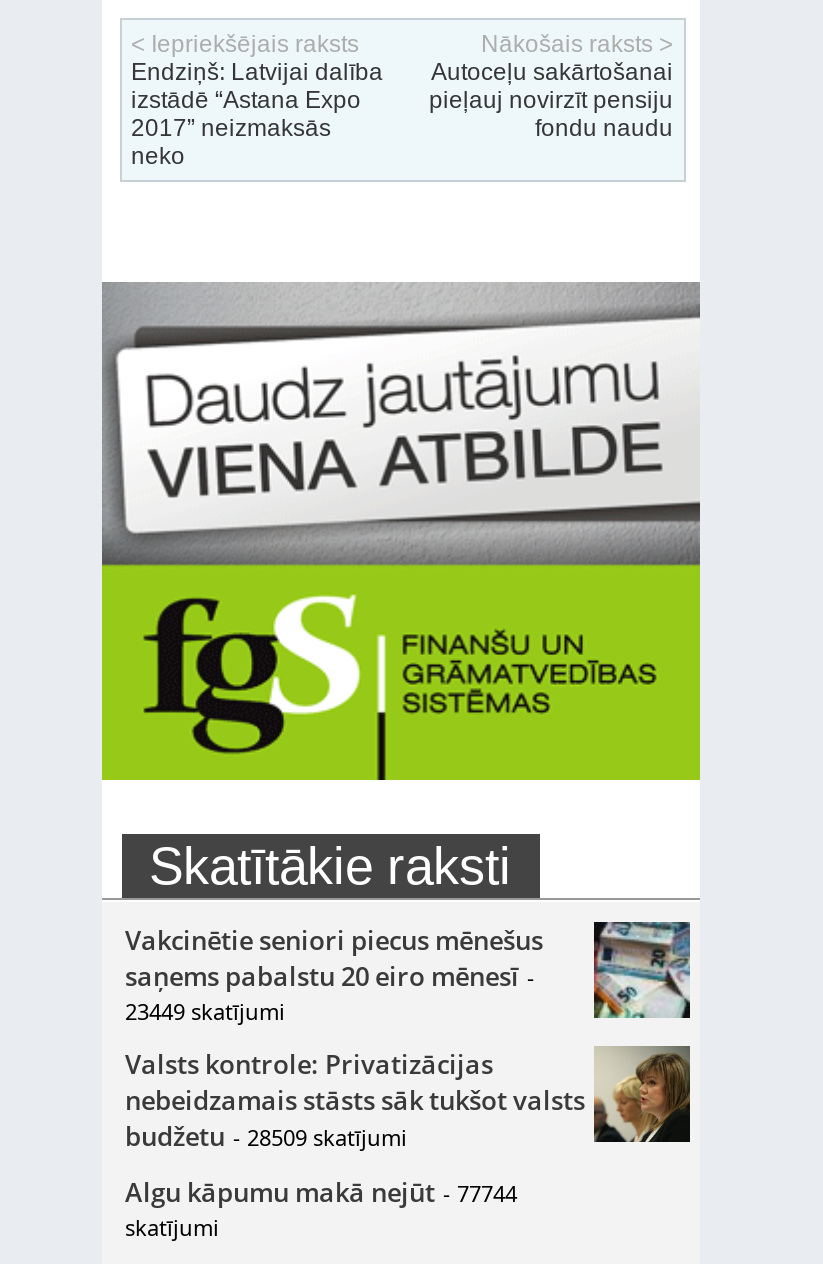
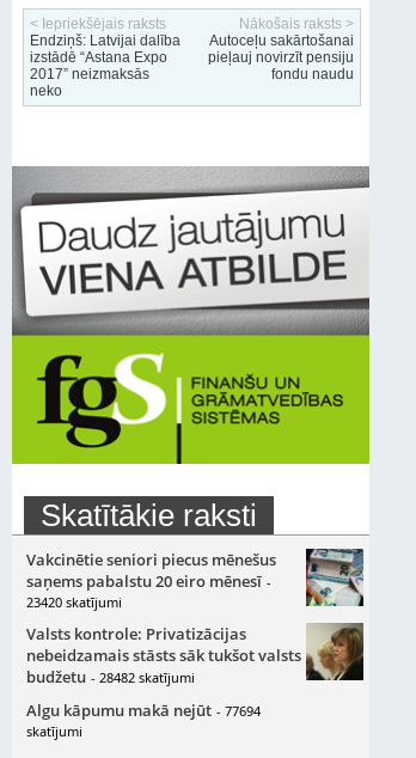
- 23449 skatījumi
+ 23420 skatījumi

- budžetu - 28509 skatījumi
+ budžetu - 28482 skatījumi

- Algu kāpumu makā nejūt - 77744
+ Algu kāpumu makā nejūt - 77694
